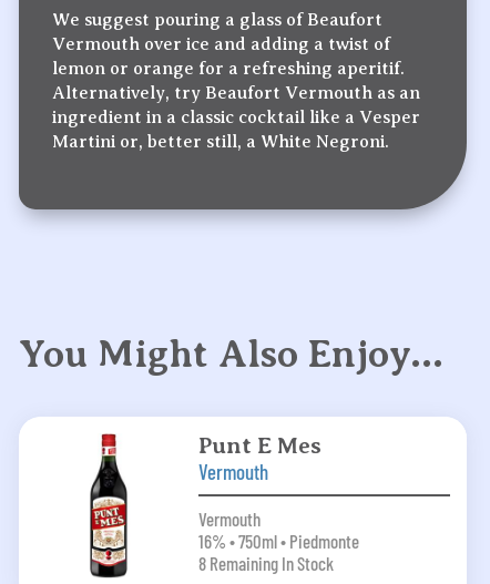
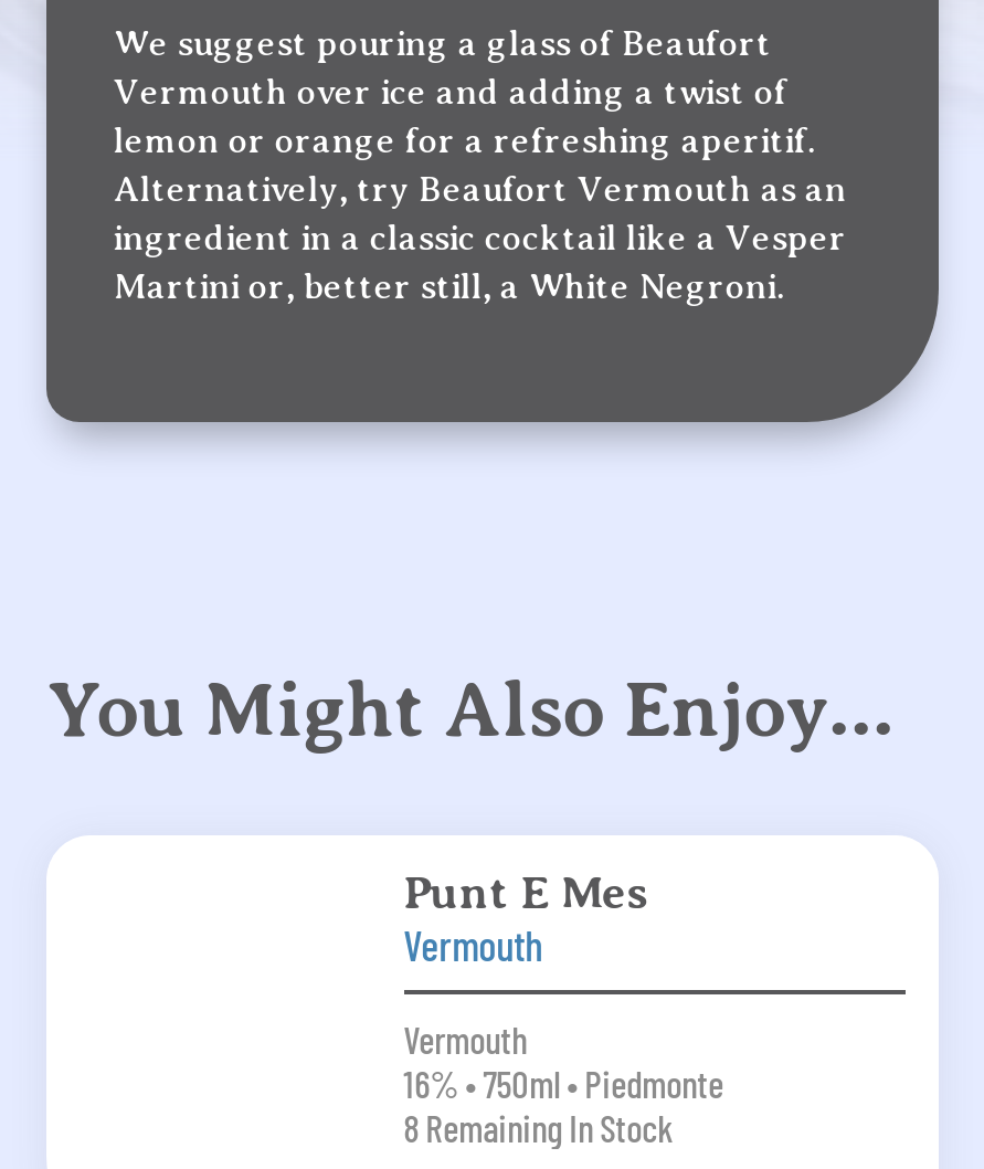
- [image]
